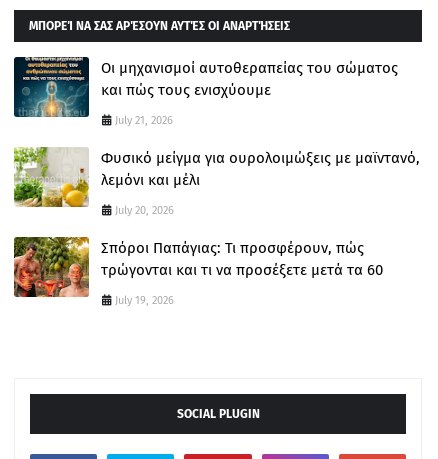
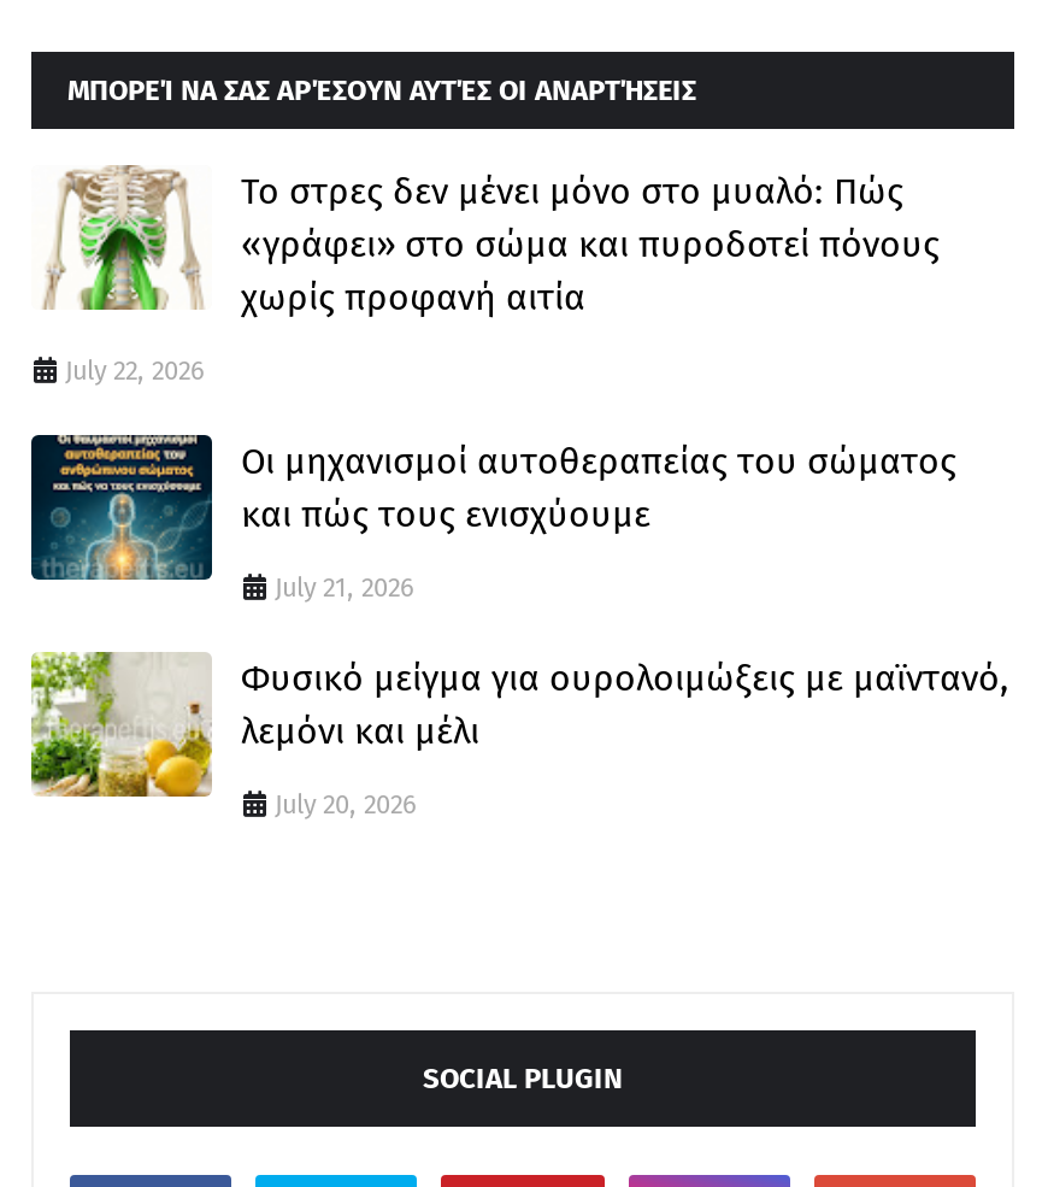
+ [image]
+ Το στρες δεν μένει μόνο στο μυαλό: Πώς
+ «γράφει» στο σώμα και πυροδοτεί πόνους
+ χωρίς προφανή αιτία
+ July 22, 2026

moved down: [image] | Οι μηχανισμοί αυτοθεραπείας του σώματος | και πώς τους ενισχύουμε | July 21, 2026 | Φυσικό μείγμα για ουρολοιμώξεις με μαϊντανό, | λεμόνι και μέλι | July 20, 2026

- [image]
- Σπόροι Παπάγιας: Τι προσφέρουν, πώς
- τρώγονται και τι να προσέξετε μετά τα 60
- July 19, 2026
